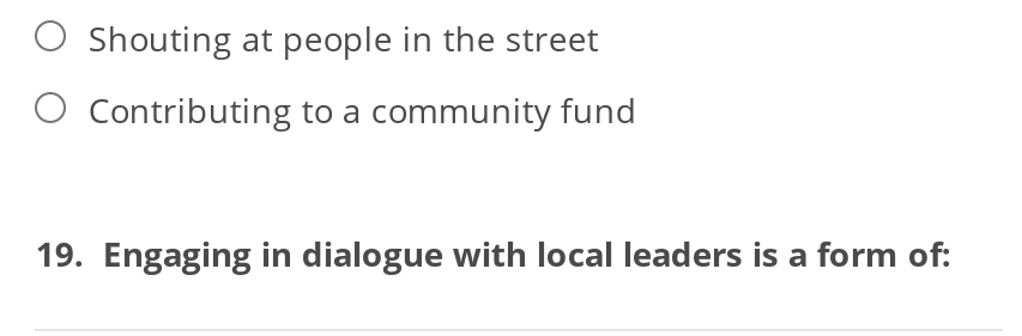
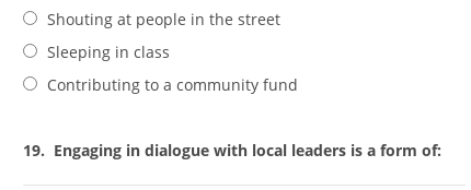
+ Sleeping in class
